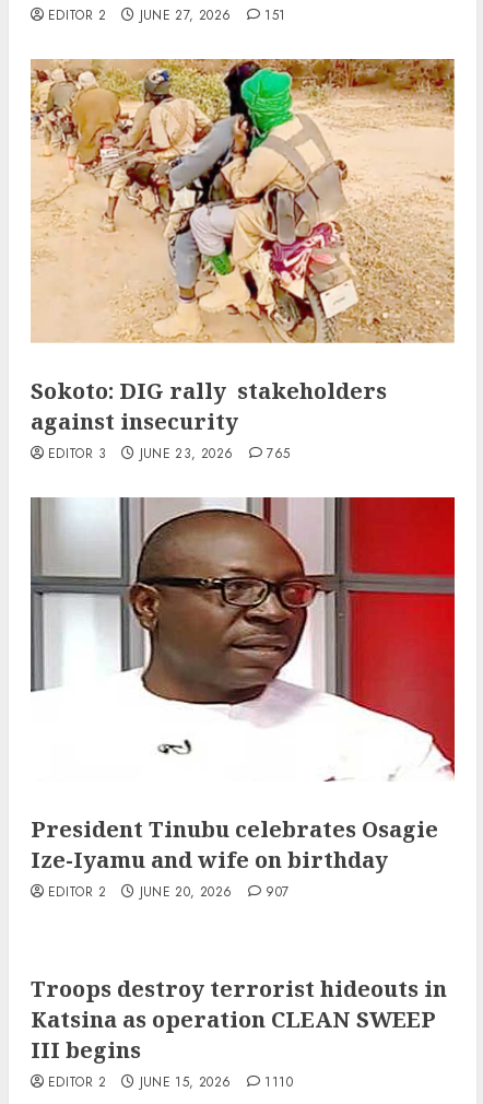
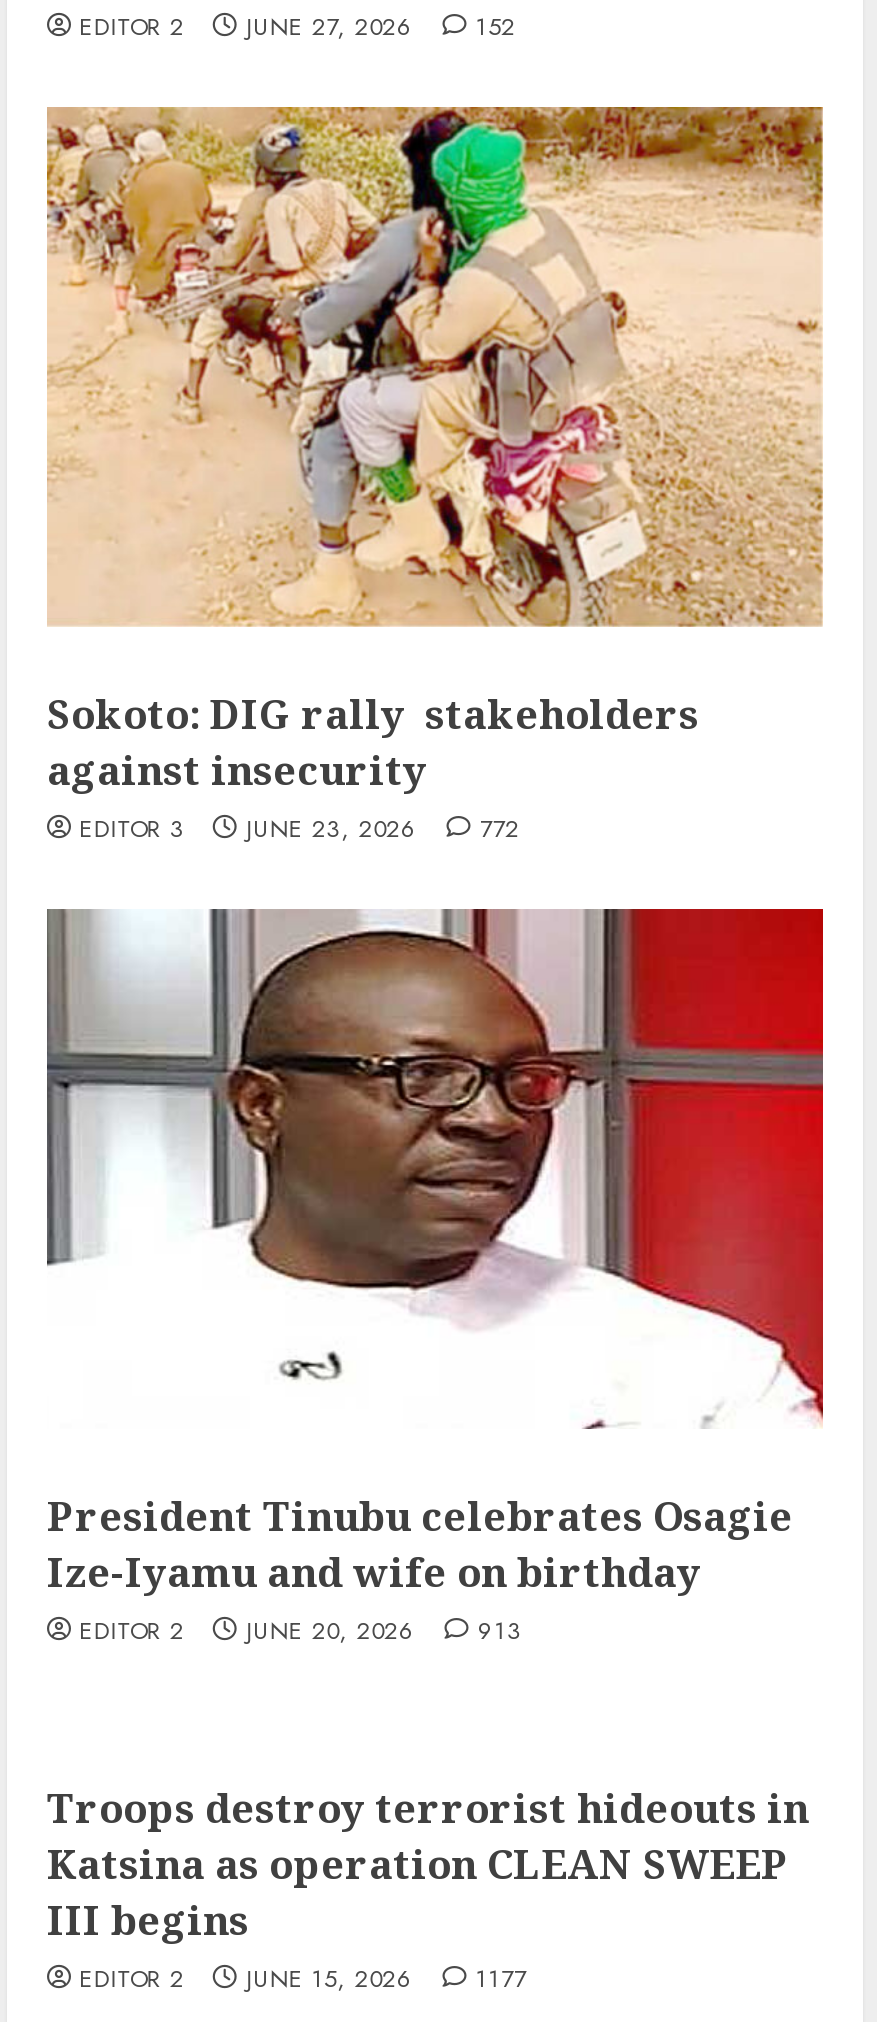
- EDITOR 2 JUNE 27, 2026 151
+ EDITOR 2 JUNE 27, 2026 152

- EDITOR 3 JUNE 23, 2026 765
+ EDITOR 3 JUNE 23, 2026 772

- EDITOR 2 JUNE 20, 2026 907
+ EDITOR 2 JUNE 20, 2026 913

- EDITOR 2 JUNE 15, 2026 1110
+ EDITOR 2 JUNE 15, 2026 1177
